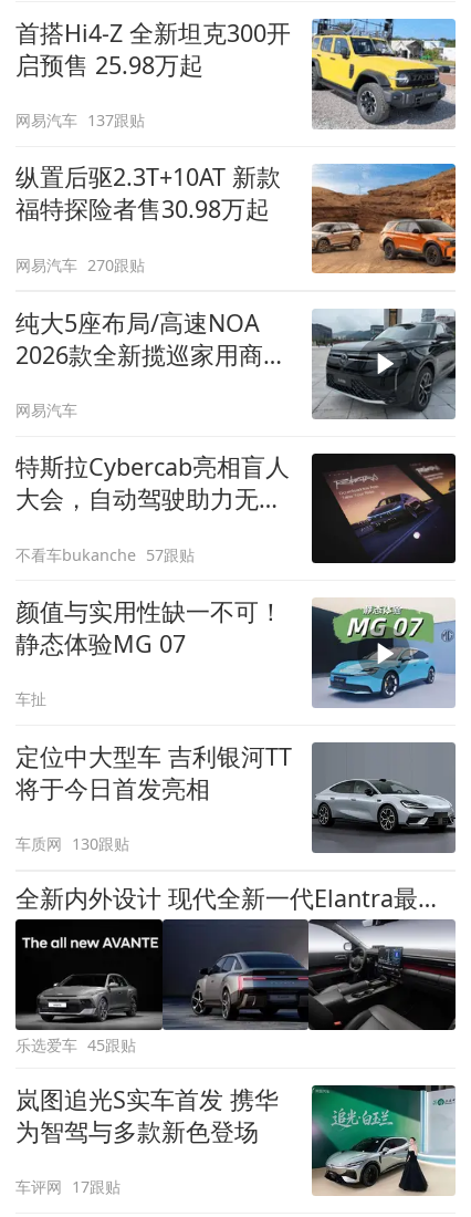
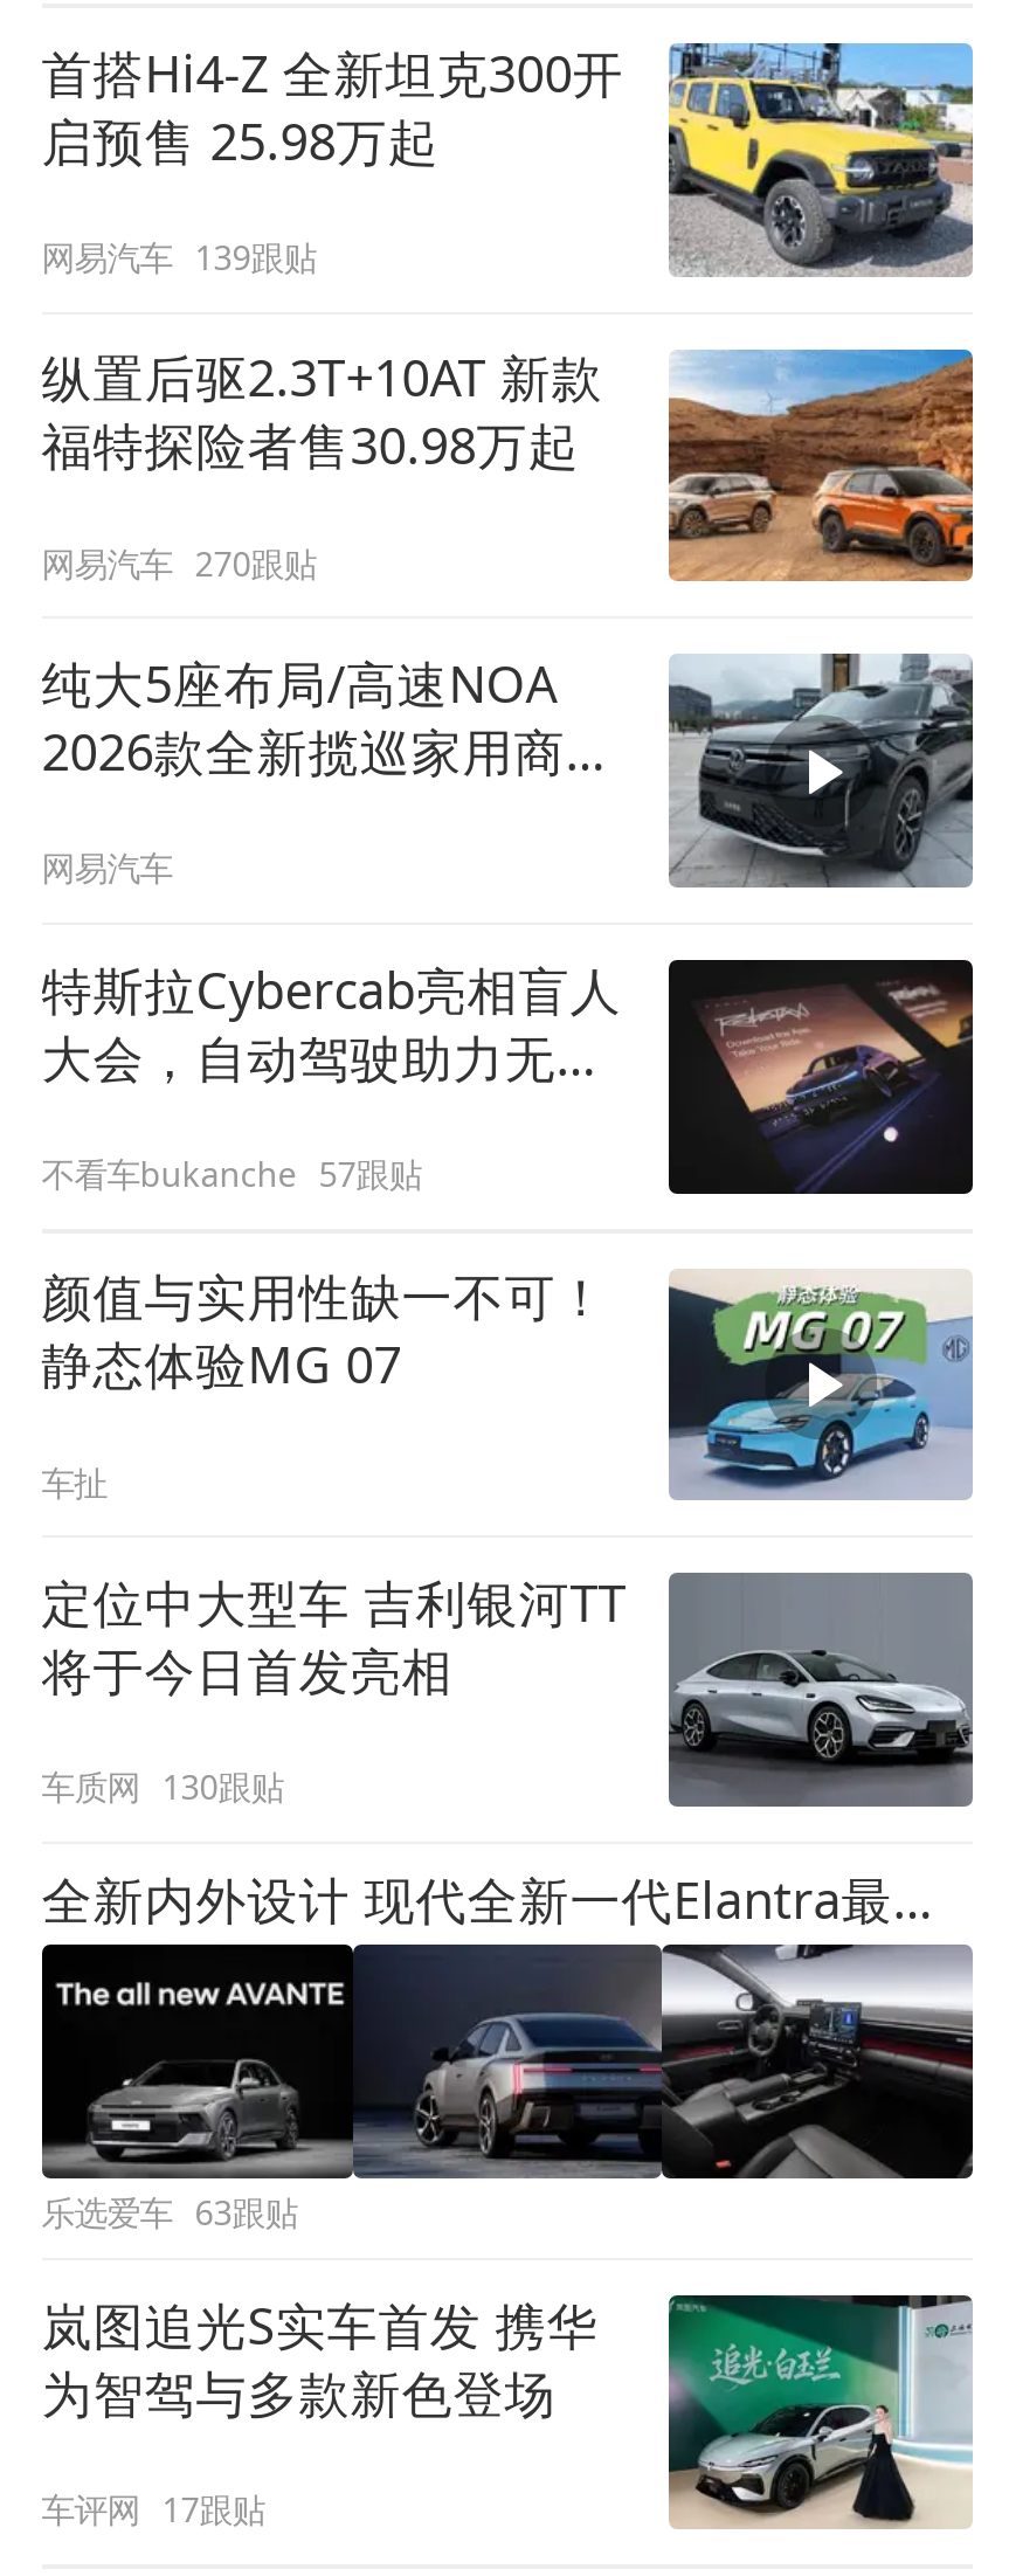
- 网易汽车 137跟贴
+ 网易汽车 139跟贴

- 乐选爱车 45跟贴
+ 乐选爱车 63跟贴
